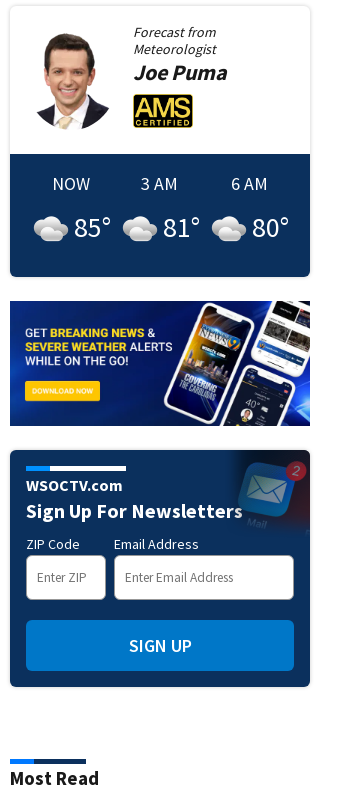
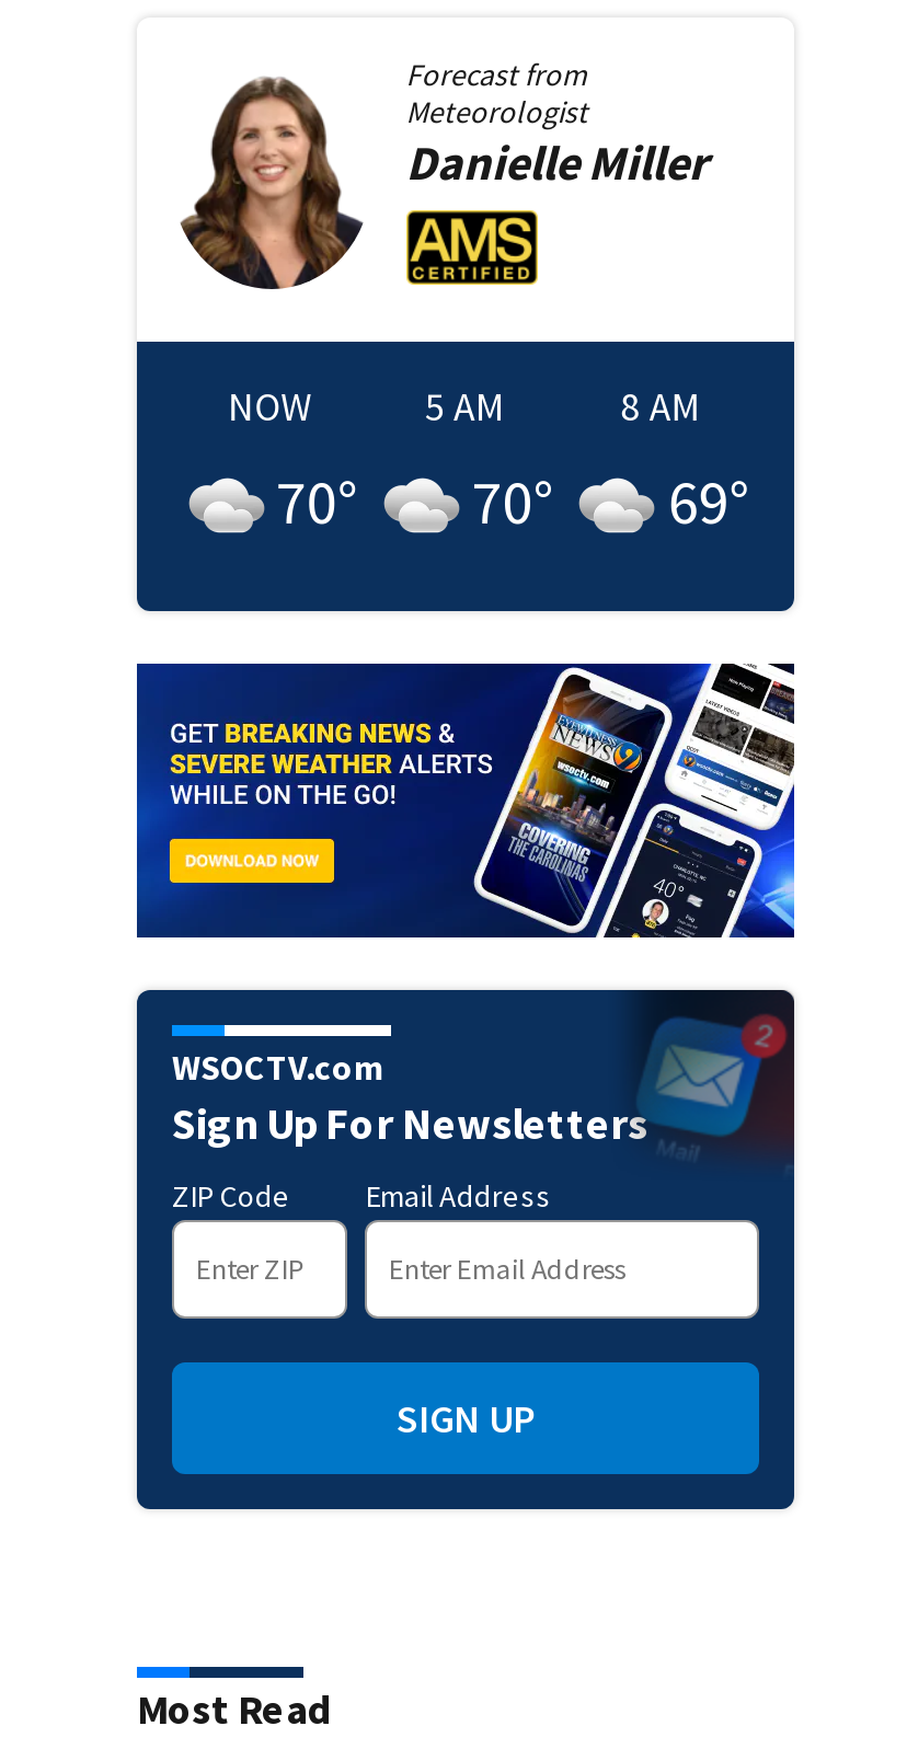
- [image]
- Joe Puma
+ [image]
+ Danielle Miller

- 3 AM
+ 5 AM

- 6 AM
+ 8 AM

- 85°
+ 70°

- 81°
+ 70°

- 80°
+ 69°
